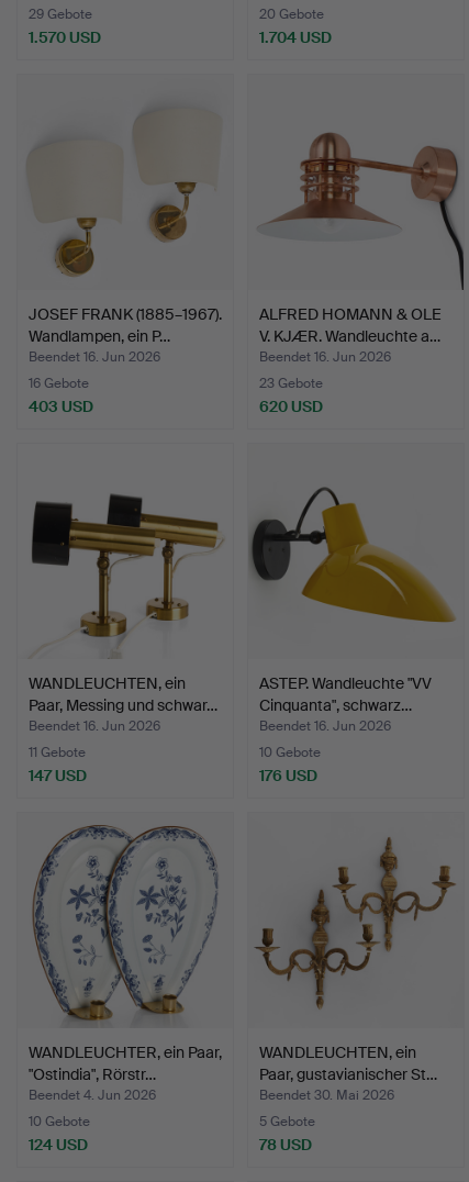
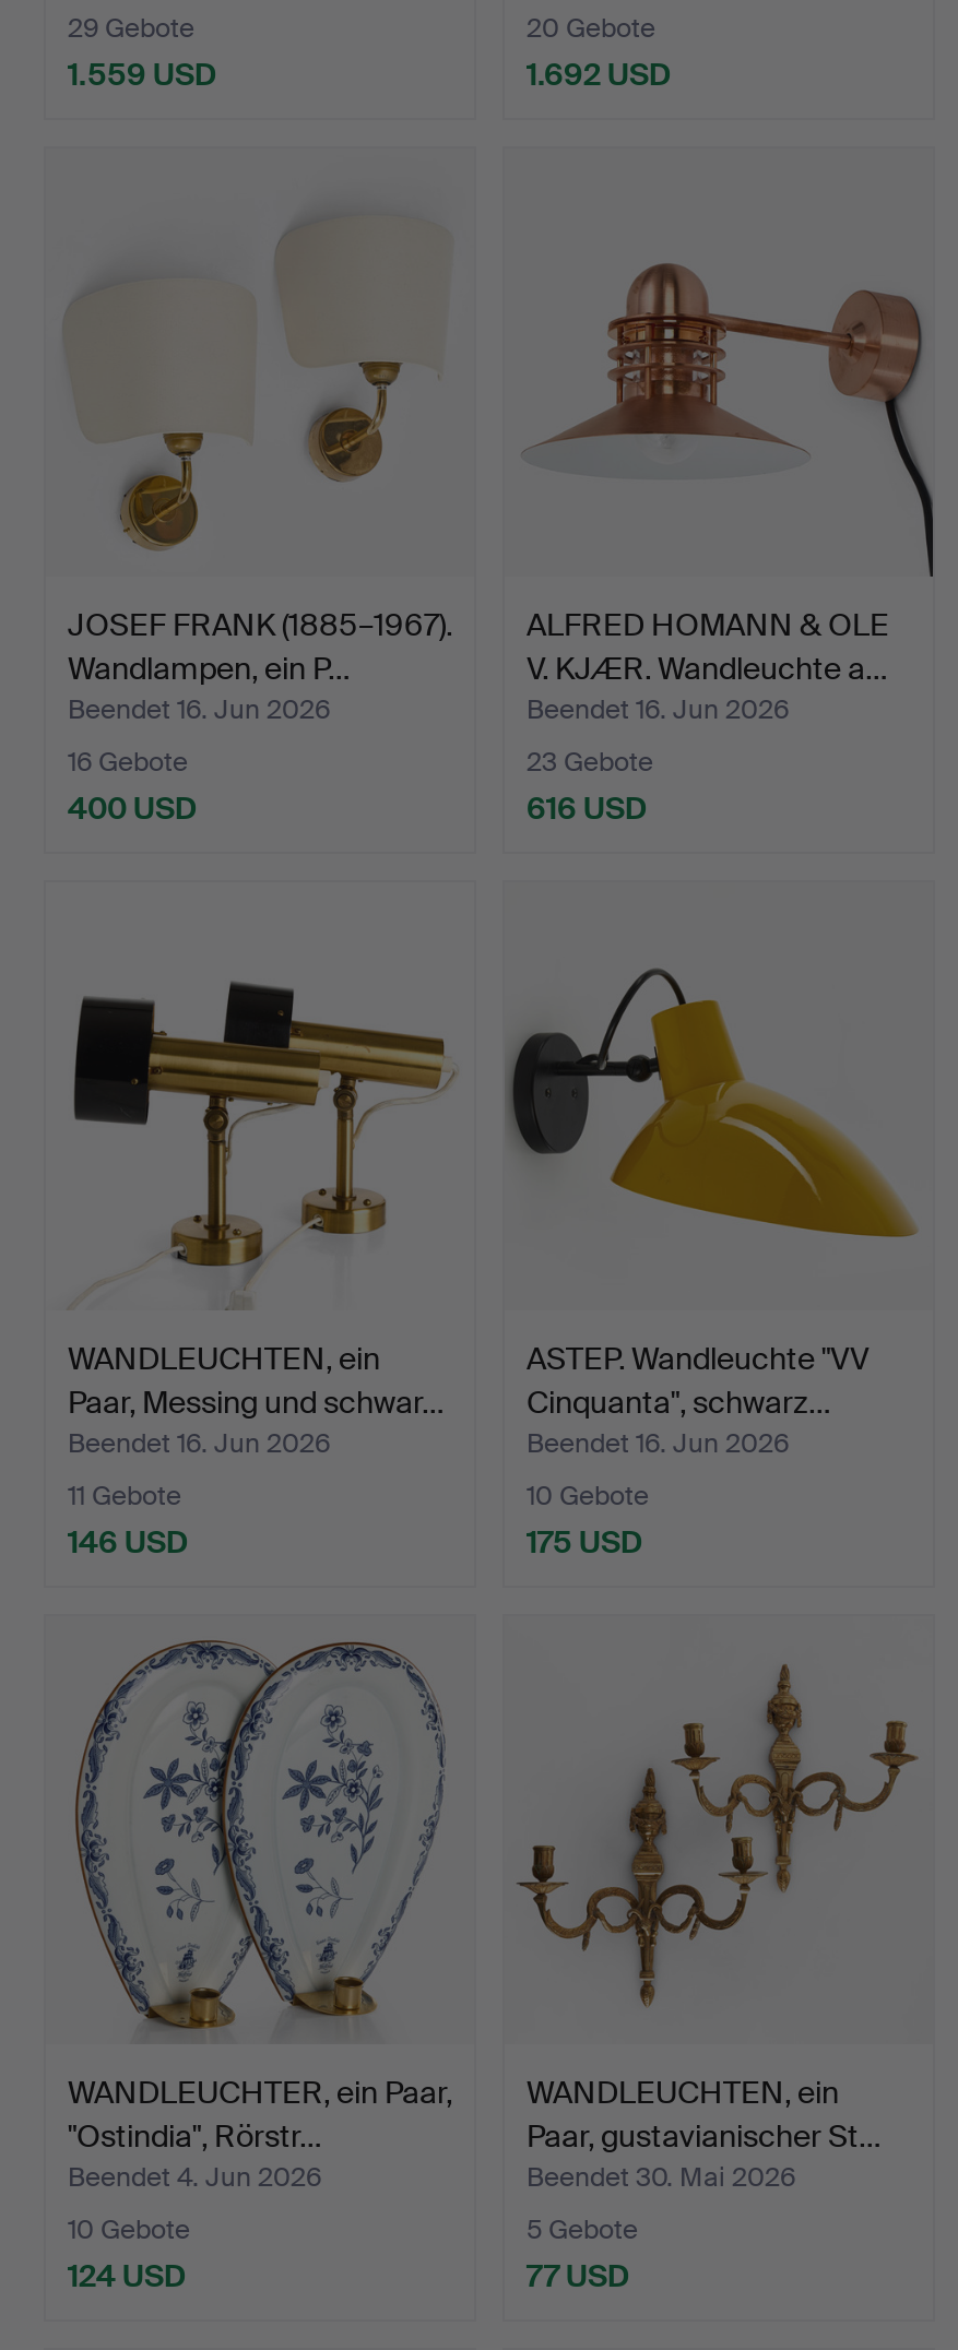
- 1.570 USD
+ 1.559 USD

- 1.704 USD
+ 1.692 USD

- 403 USD
+ 400 USD

- 620 USD
+ 616 USD

- 147 USD
+ 146 USD

- 176 USD
+ 175 USD

- 78 USD
+ 77 USD
